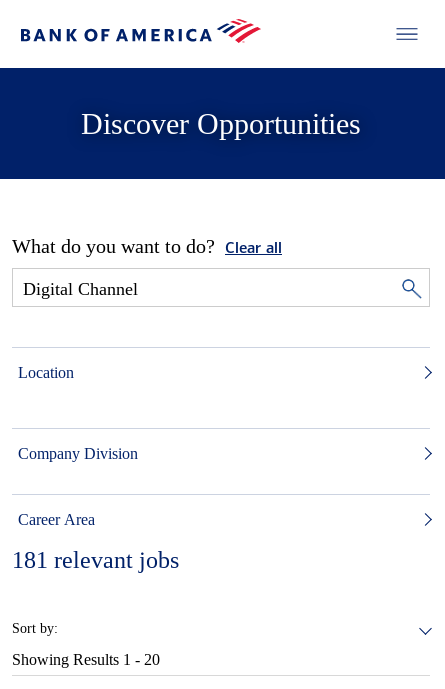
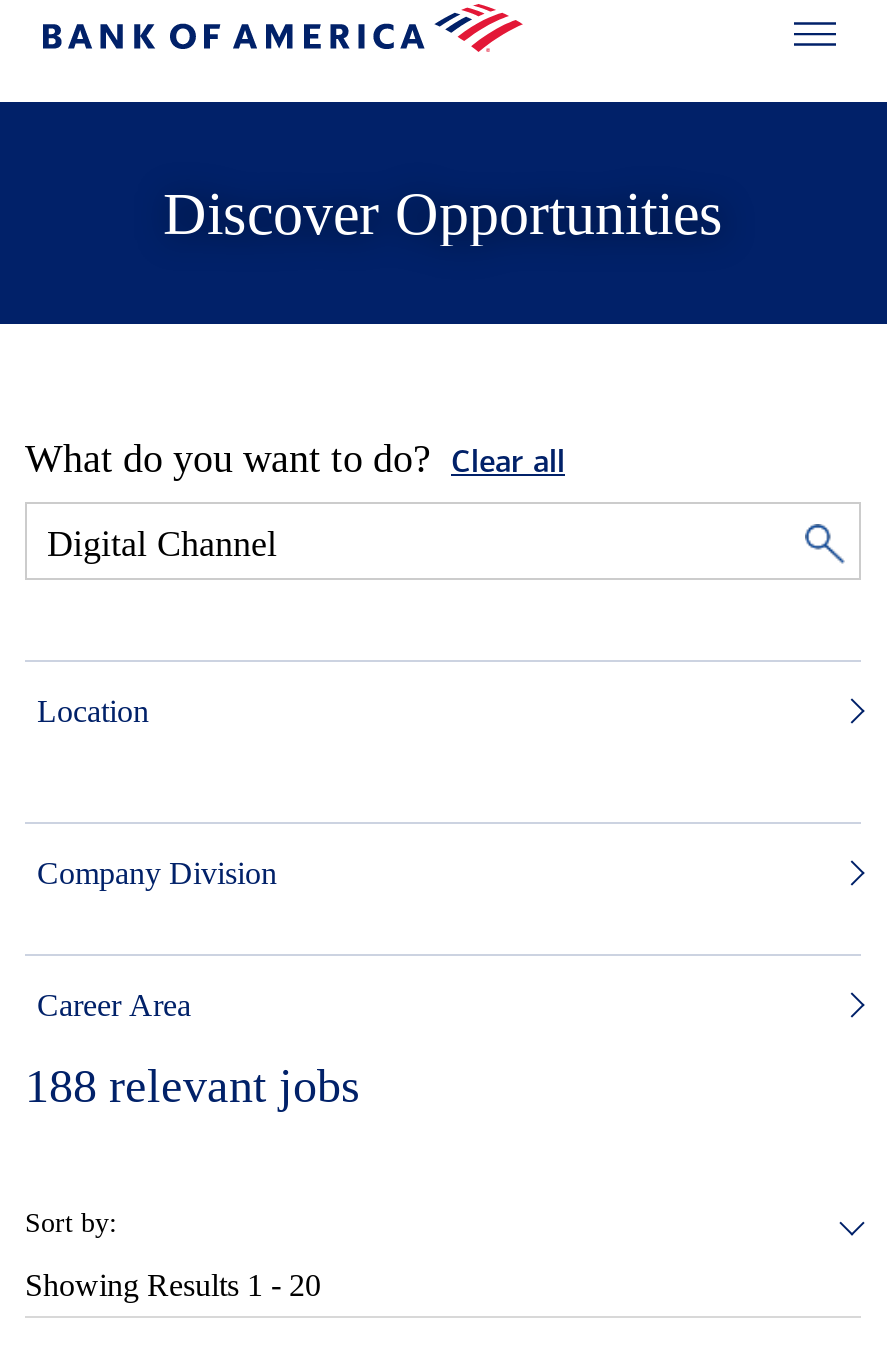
- 181 relevant jobs
+ 188 relevant jobs
